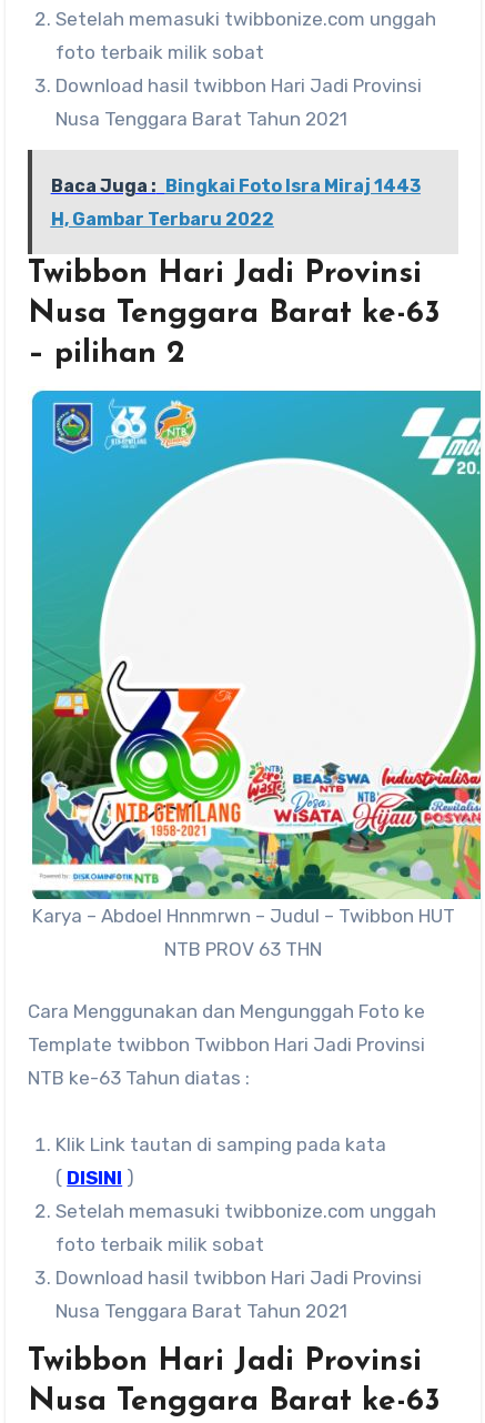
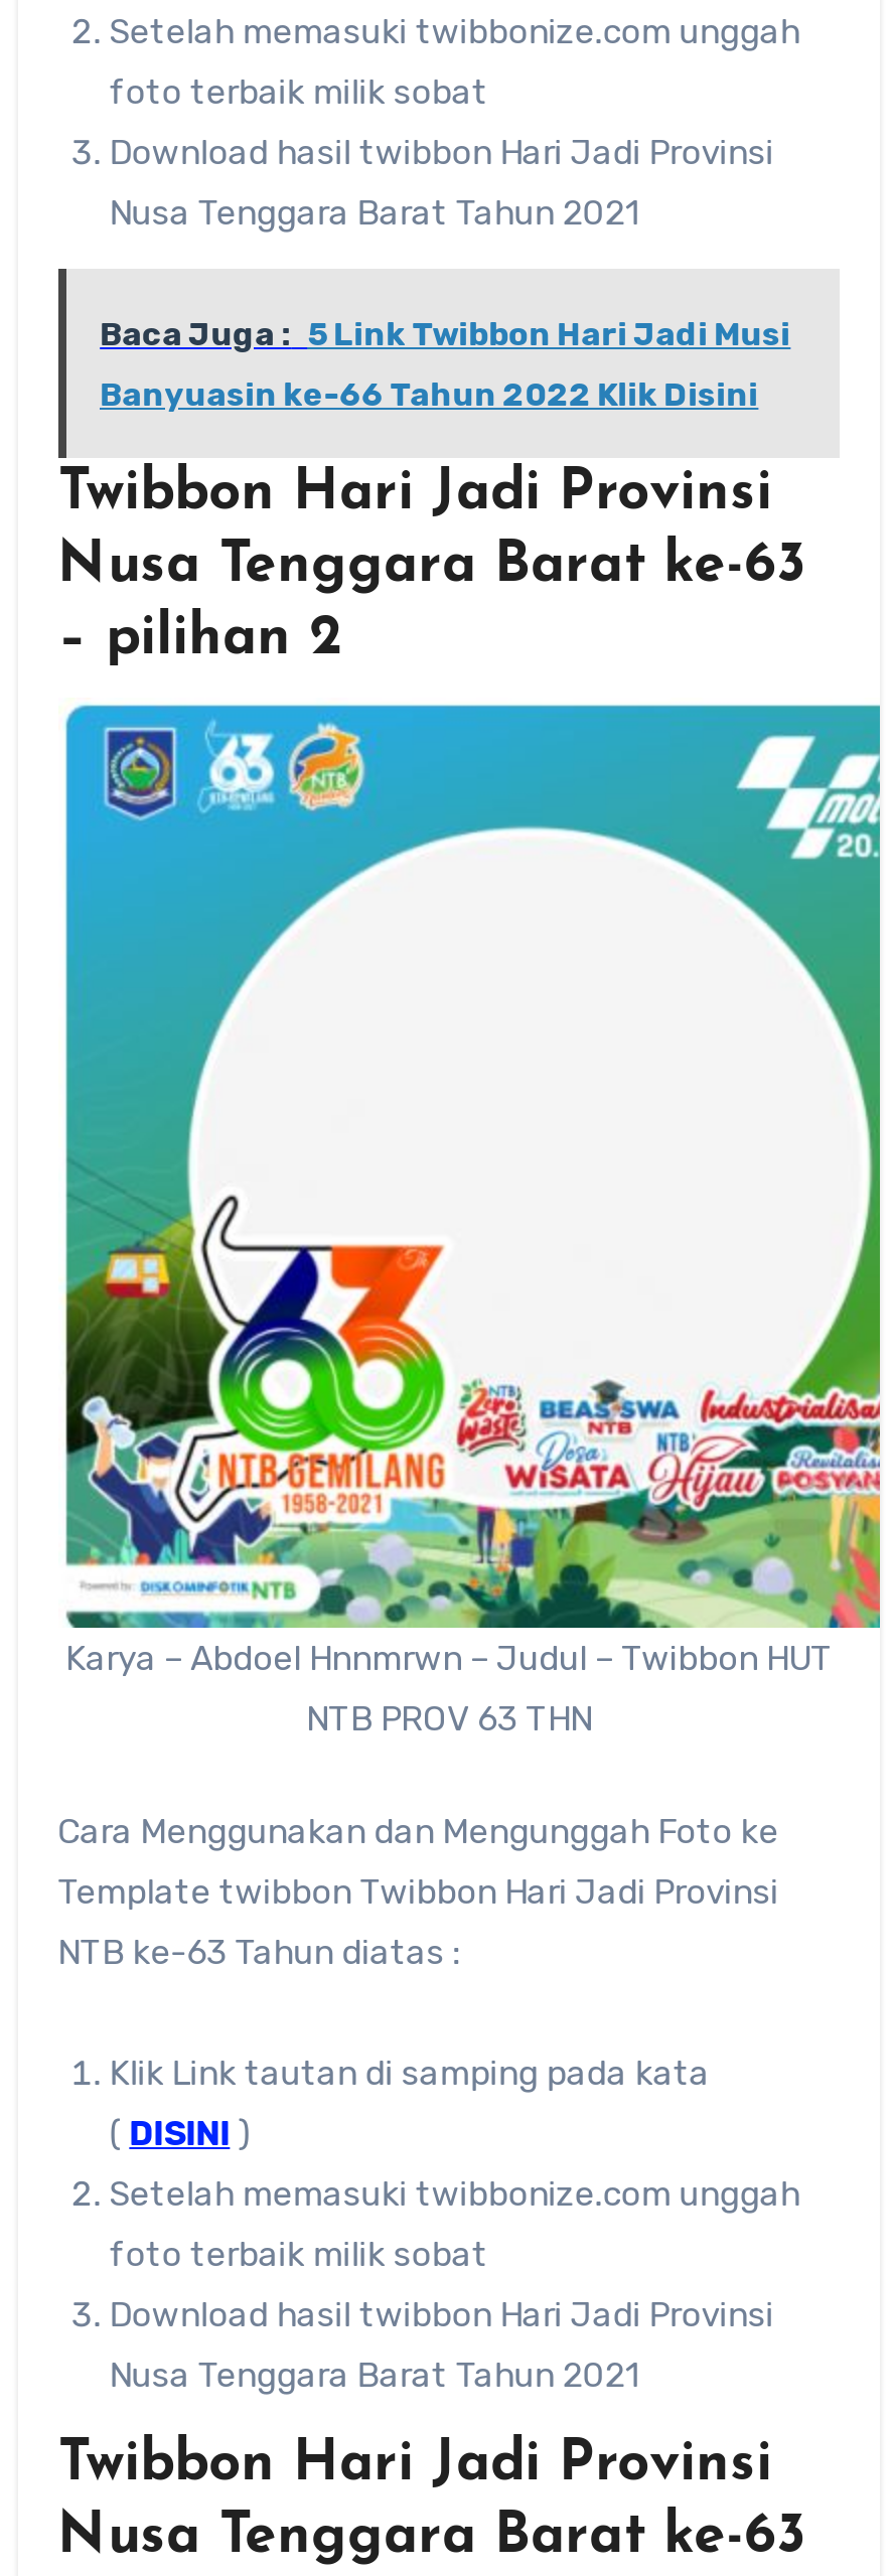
- Baca Juga : Bingkai Foto Isra Miraj 1443
+ Baca Juga : 5 Link Twibbon Hari Jadi Musi

- H, Gambar Terbaru 2022
+ Banyuasin ke-66 Tahun 2022 Klik Disini
